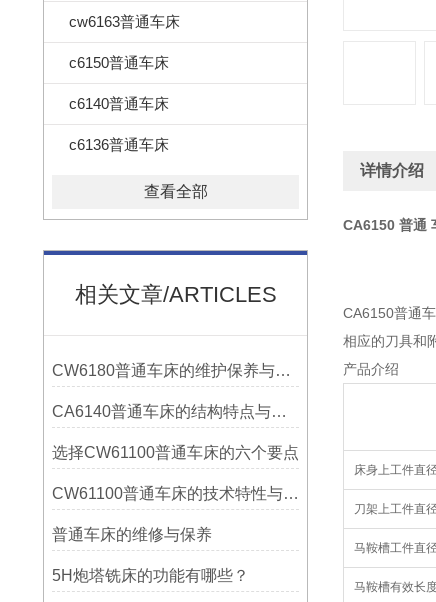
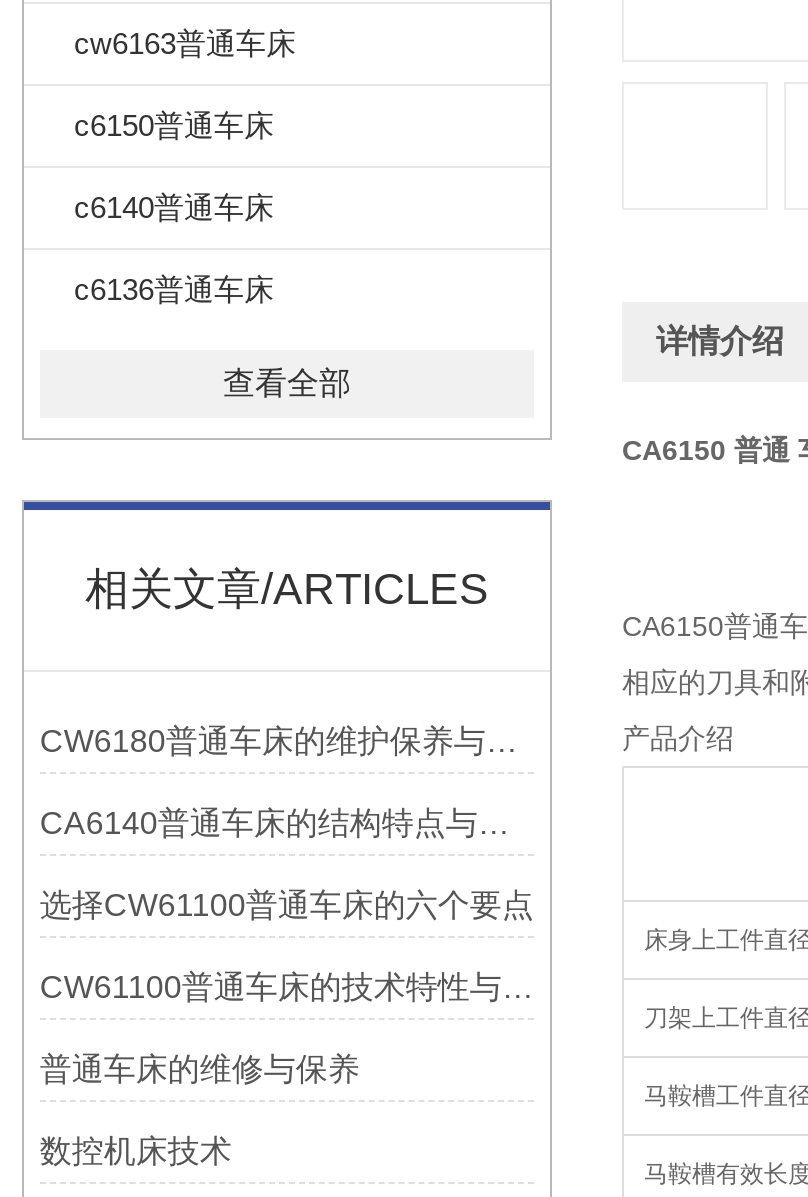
- 5H炮塔铣床的功能有哪些？
+ 数控机床技术
